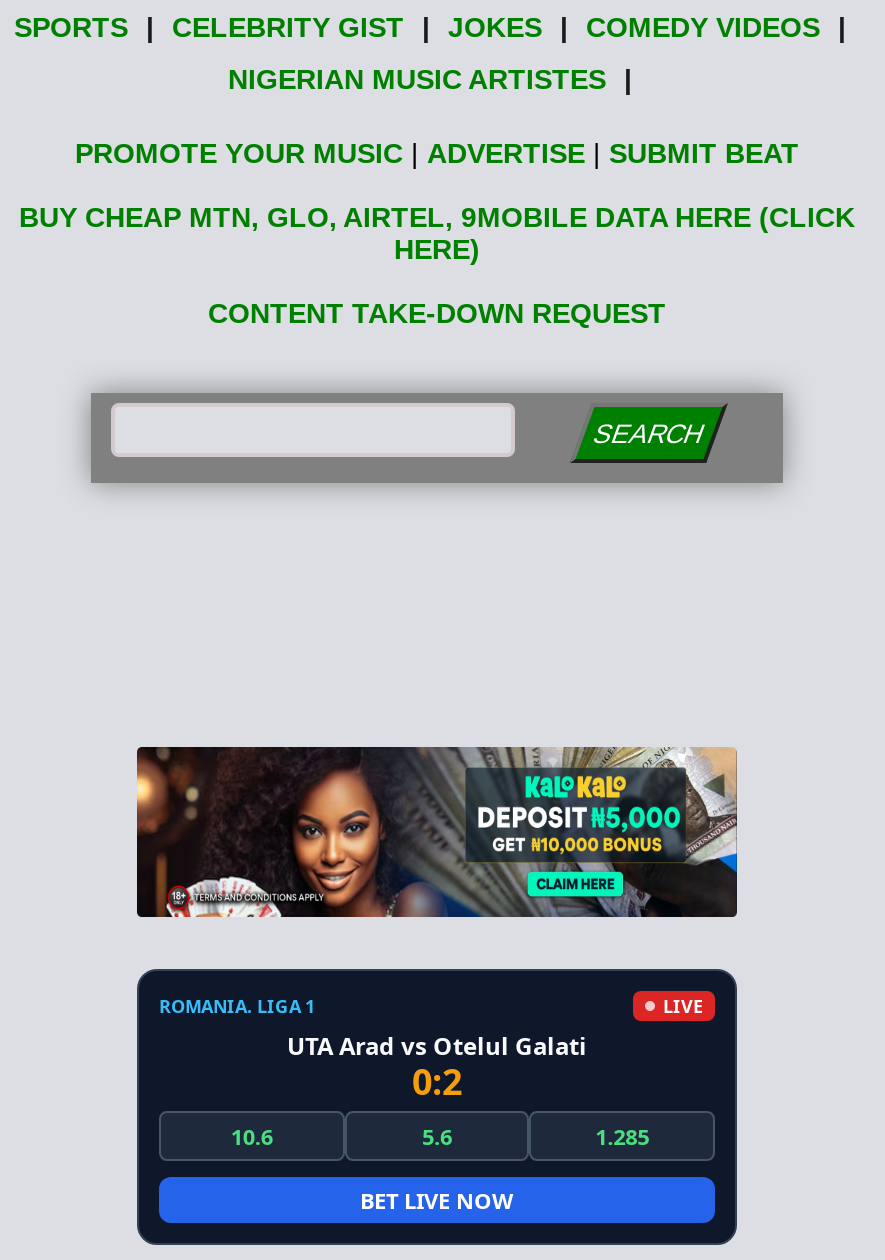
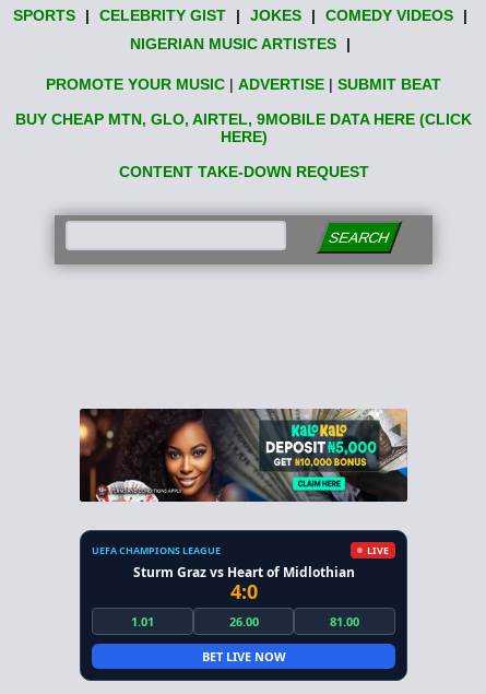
- ROMANIA. LIGA 1
+ UEFA CHAMPIONS LEAGUE

- UTA Arad vs Otelul Galati
- 0:2
- 10.6
- 5.6
- 1.285
+ Sturm Graz vs Heart of Midlothian
+ 4:0
+ 1.01
+ 26.00
+ 81.00
